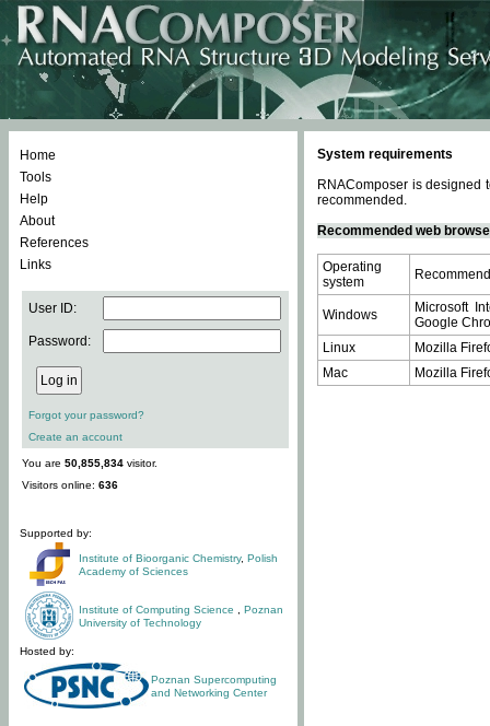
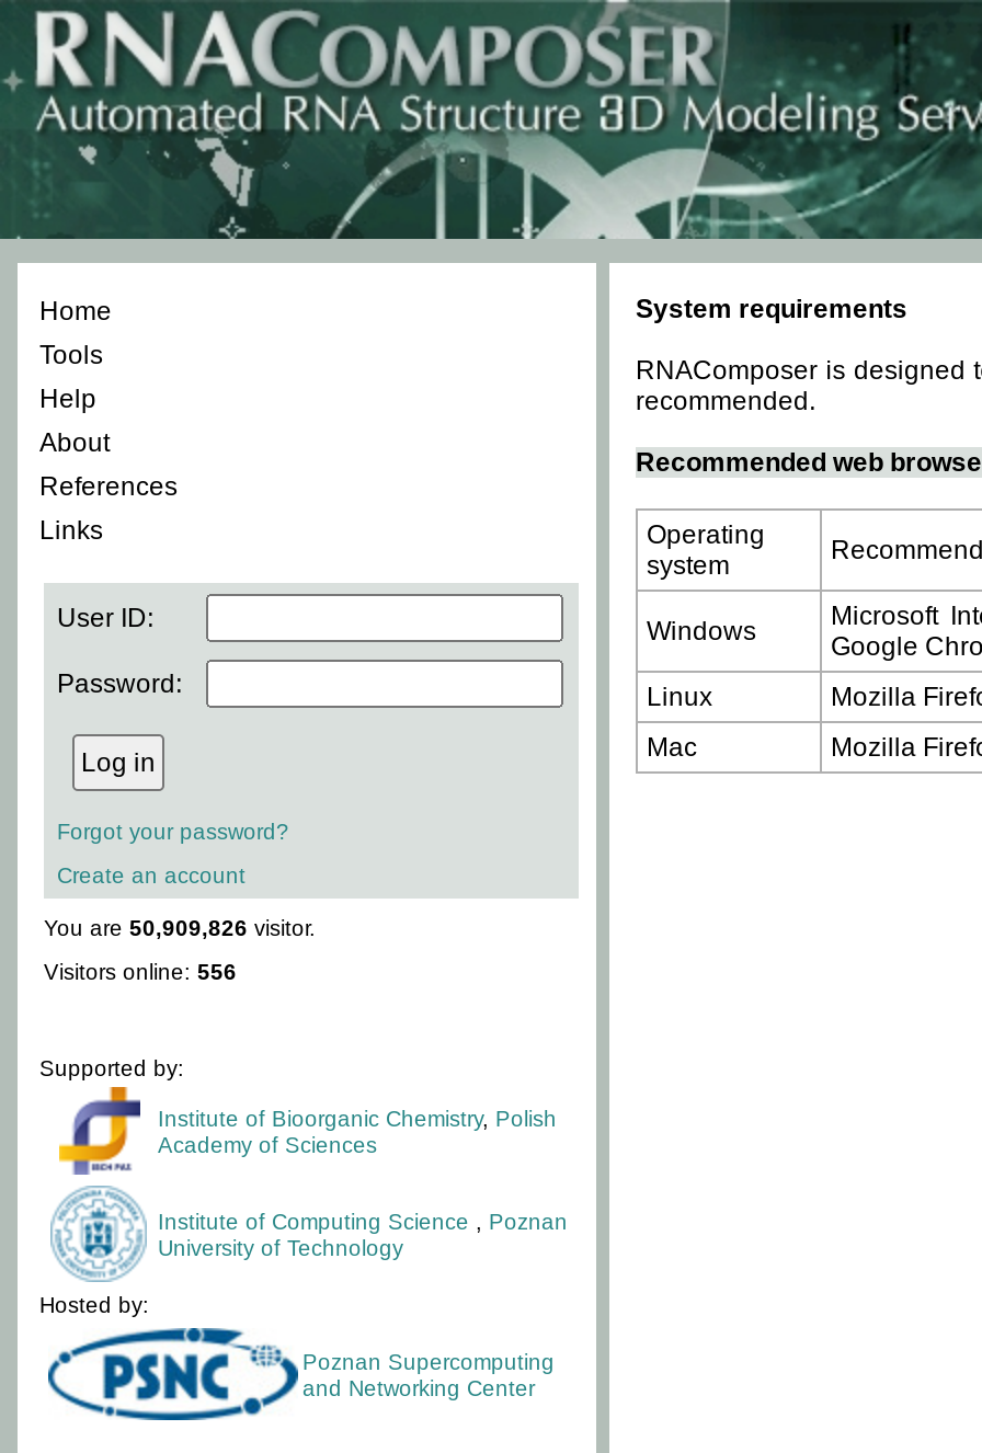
- You are 50,855,834 visitor.
+ You are 50,909,826 visitor.

- Visitors online: 636
+ Visitors online: 556
